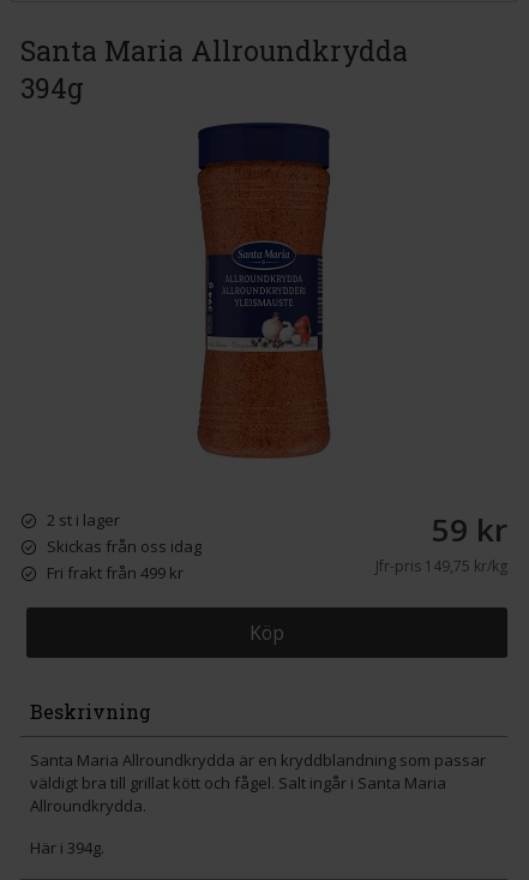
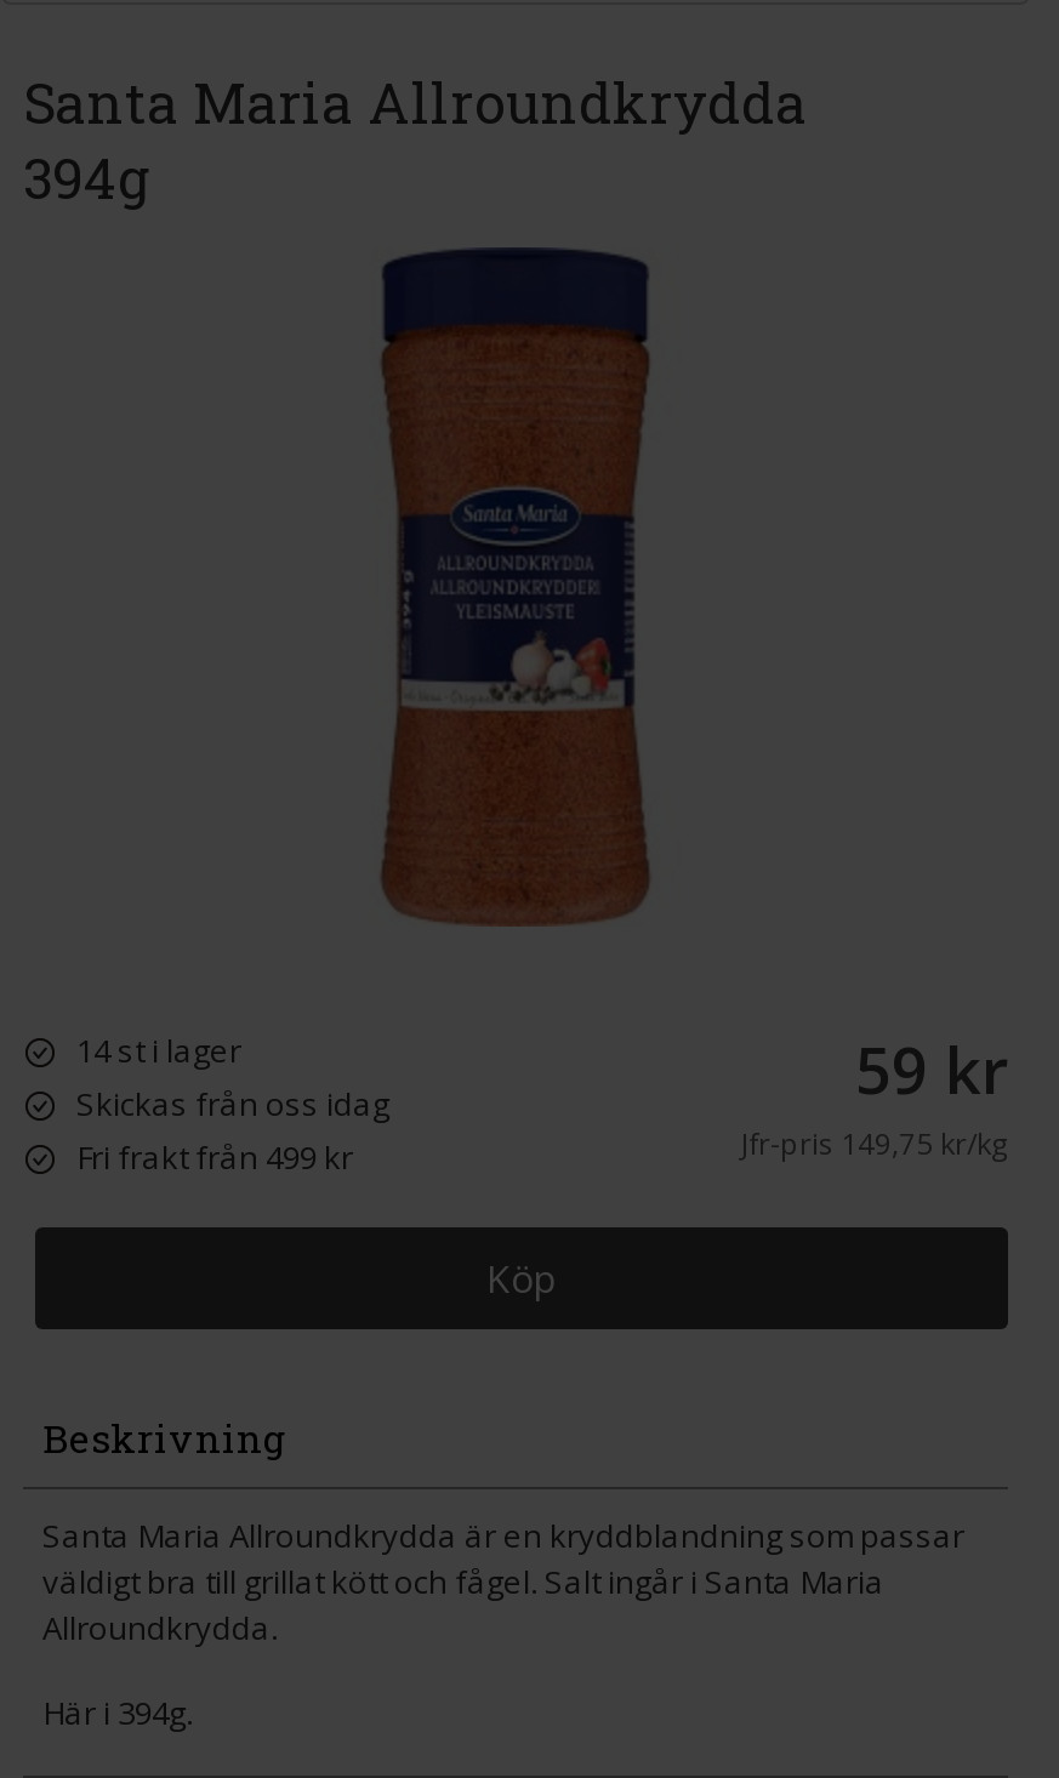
- 2 st i lager
+ 14 st i lager
